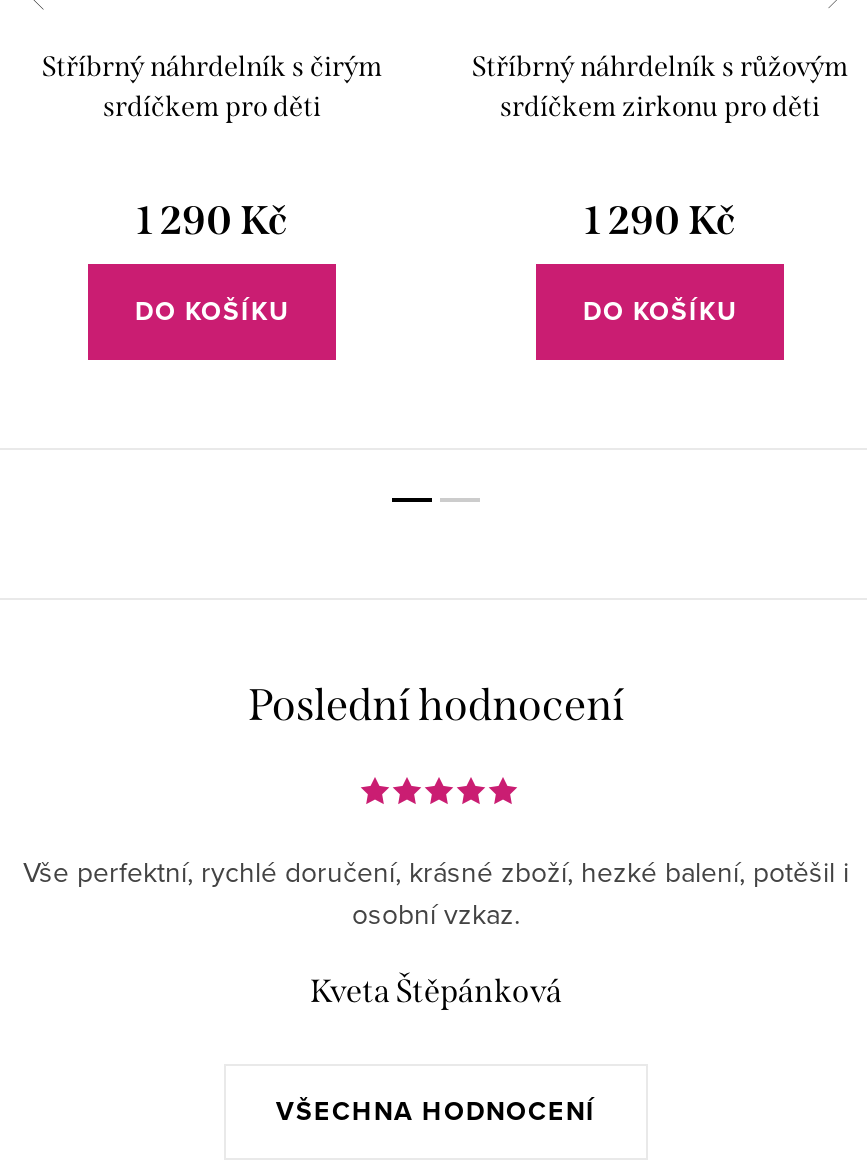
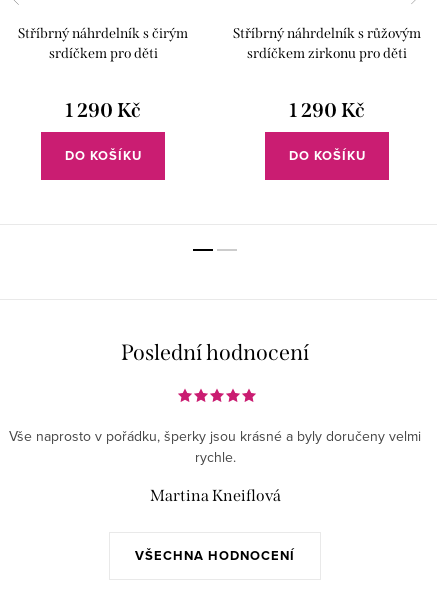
- Vše perfektní, rychlé doručení, krásné zboží, hezké balení, potěšil i
- osobní vzkaz.
+ Vše naprosto v pořádku, šperky jsou krásné a byly doručeny velmi
+ rychle.

- Kveta Štěpánková
+ Martina Kneiflová
